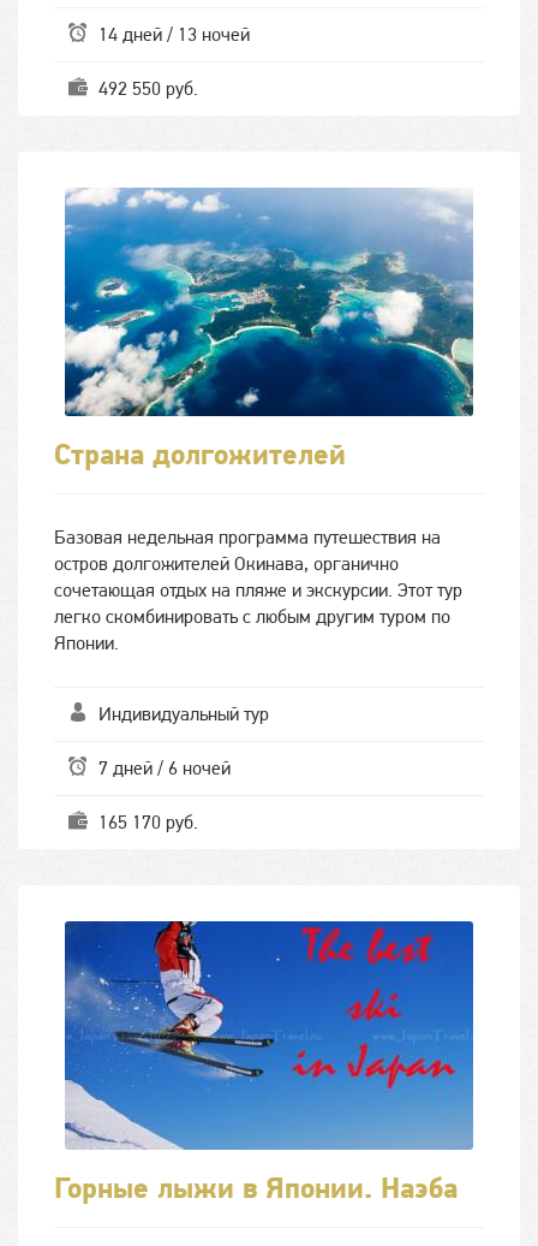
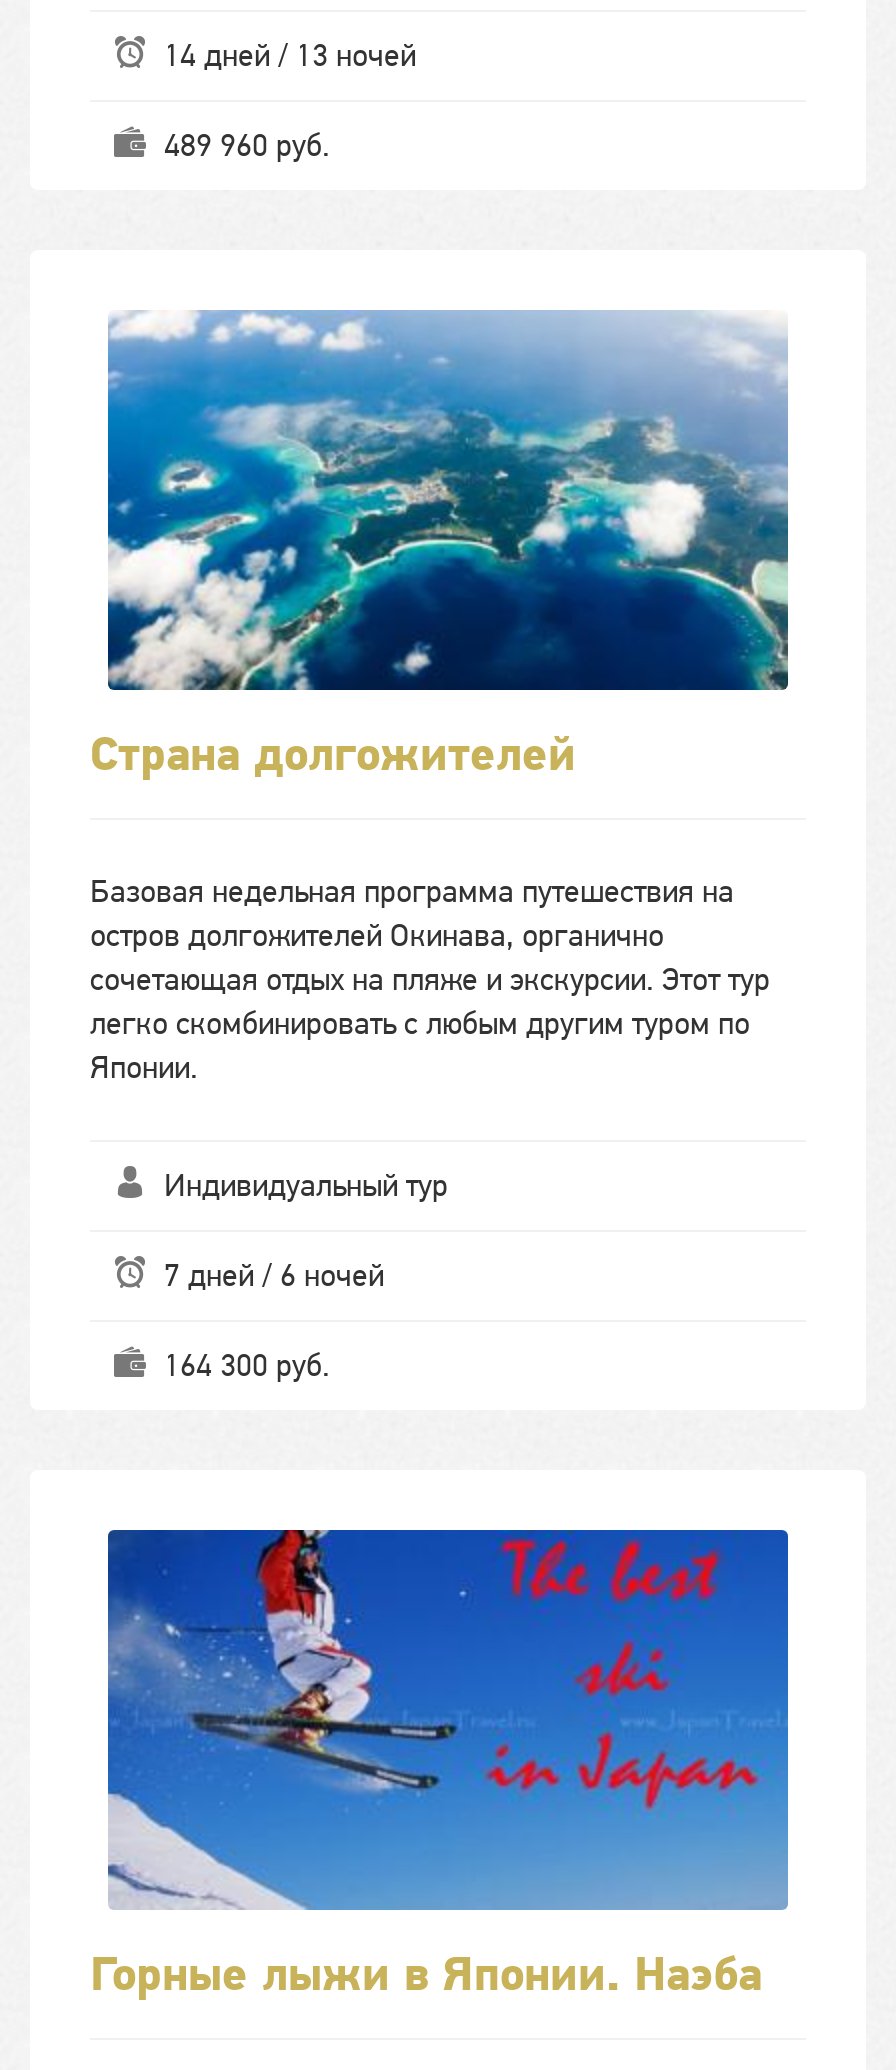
- 492 550 руб.
+ 489 960 руб.

- 165 170 руб.
+ 164 300 руб.
